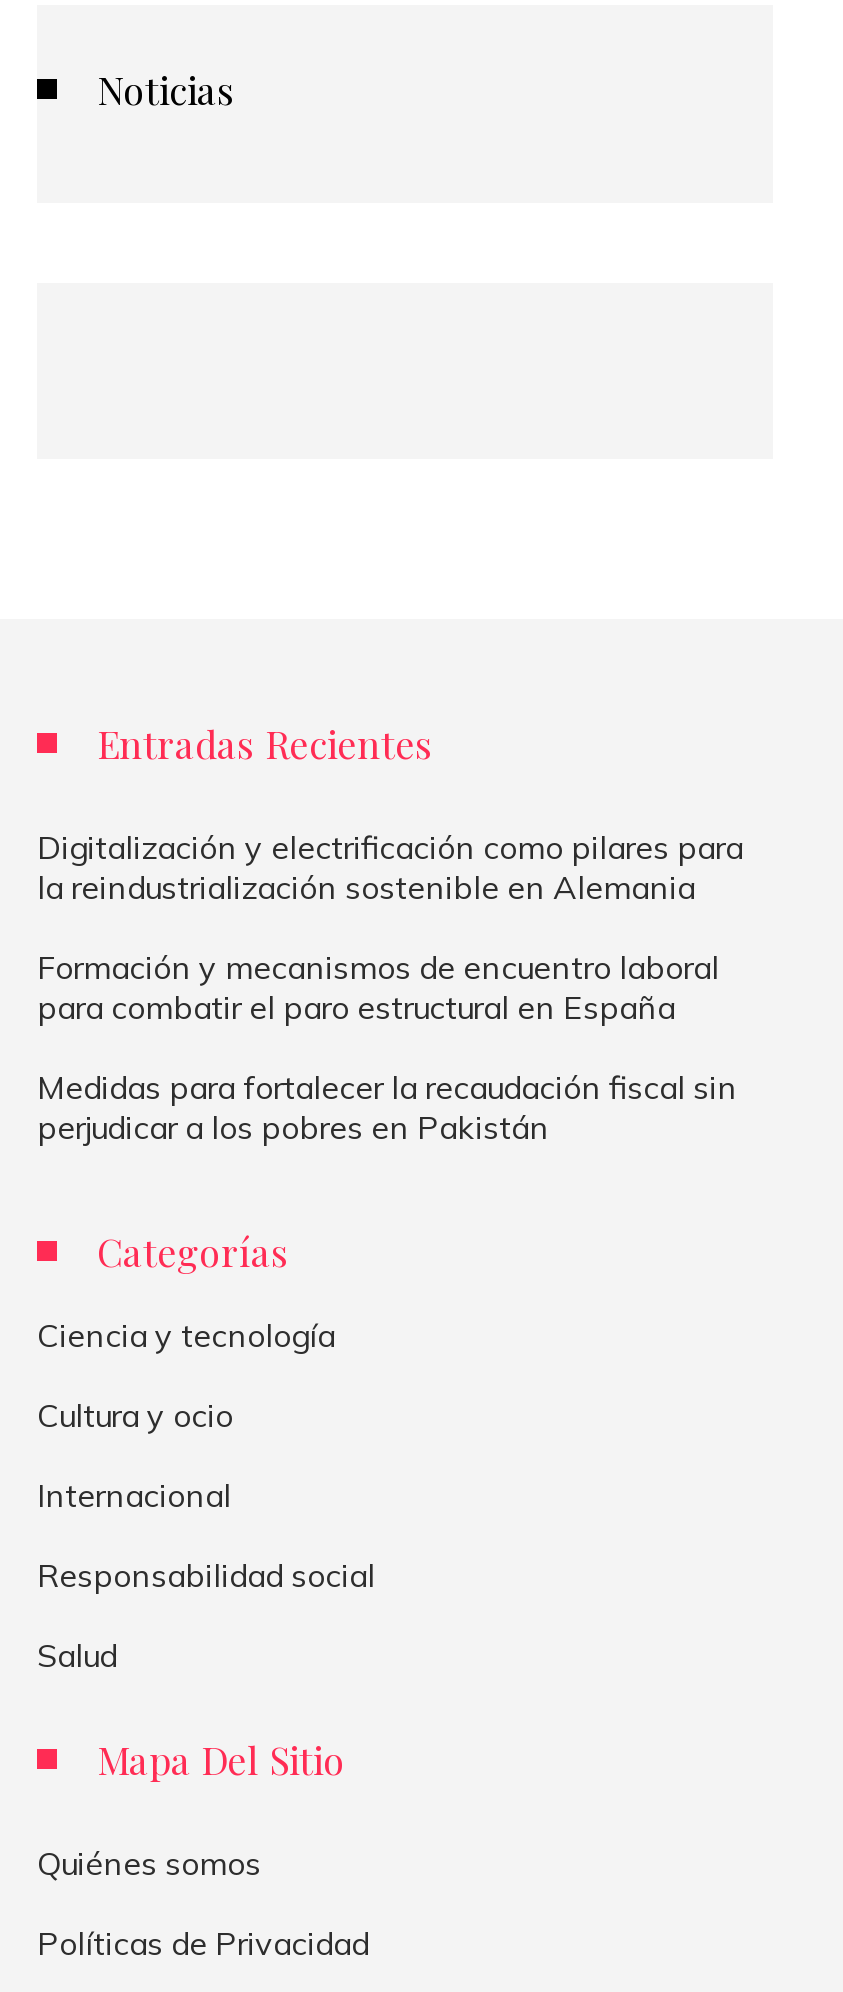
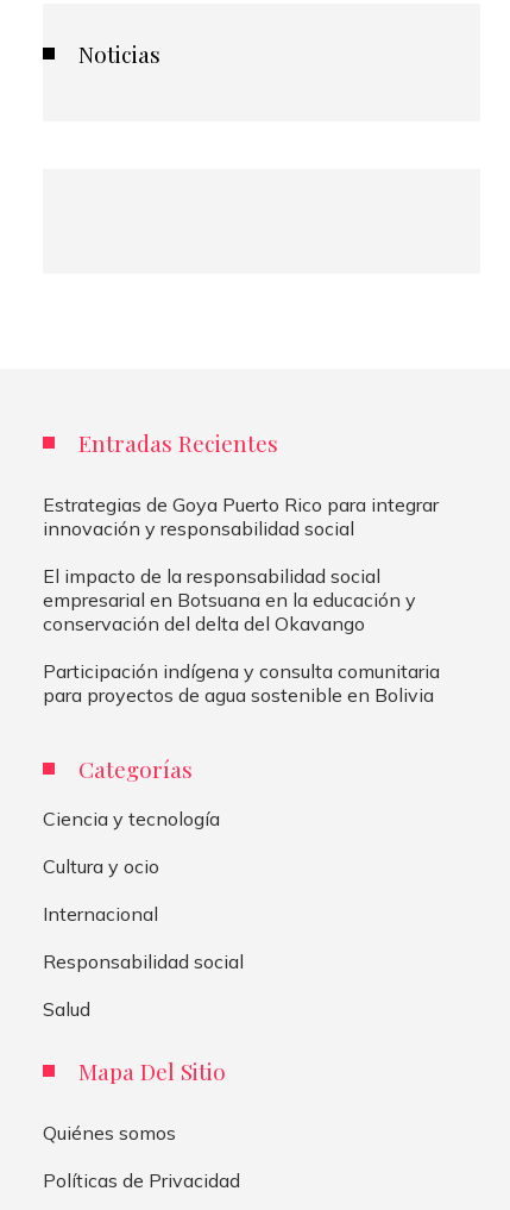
- Digitalización y electrificación como pilares para
- la reindustrialización sostenible en Alemania
+ Estrategias de Goya Puerto Rico para integrar
+ innovación y responsabilidad social

- Formación y mecanismos de encuentro laboral
- para combatir el paro estructural en España
+ El impacto de la responsabilidad social
+ empresarial en Botsuana en la educación y
+ conservación del delta del Okavango

- Medidas para fortalecer la recaudación fiscal sin
- perjudicar a los pobres en Pakistán
+ Participación indígena y consulta comunitaria
+ para proyectos de agua sostenible en Bolivia
